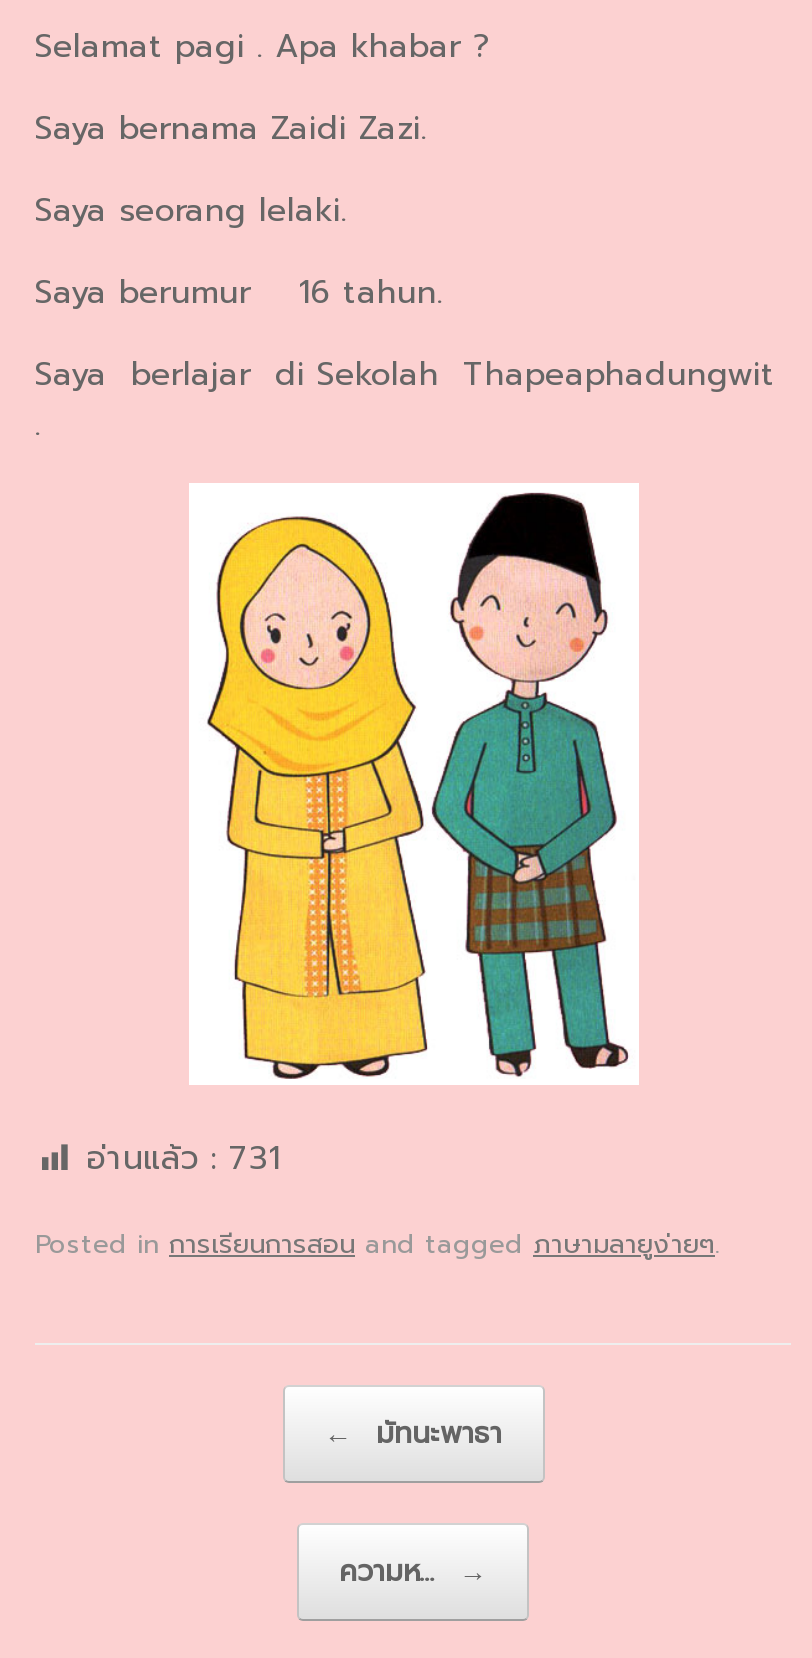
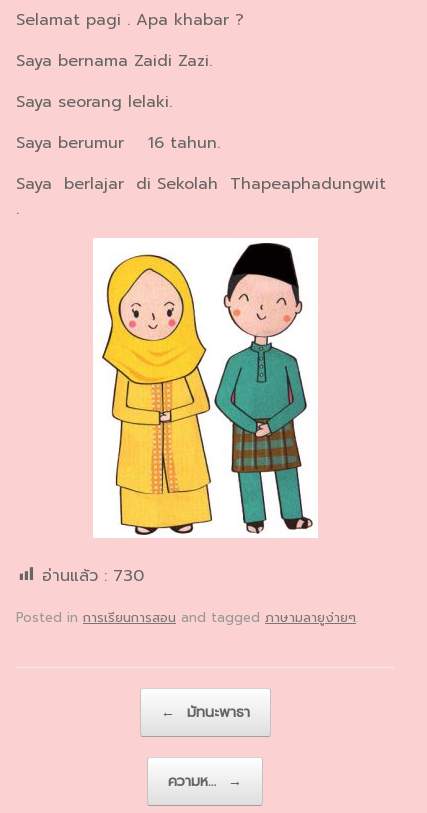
- อ่านแล้ว : 731
+ อ่านแล้ว : 730
